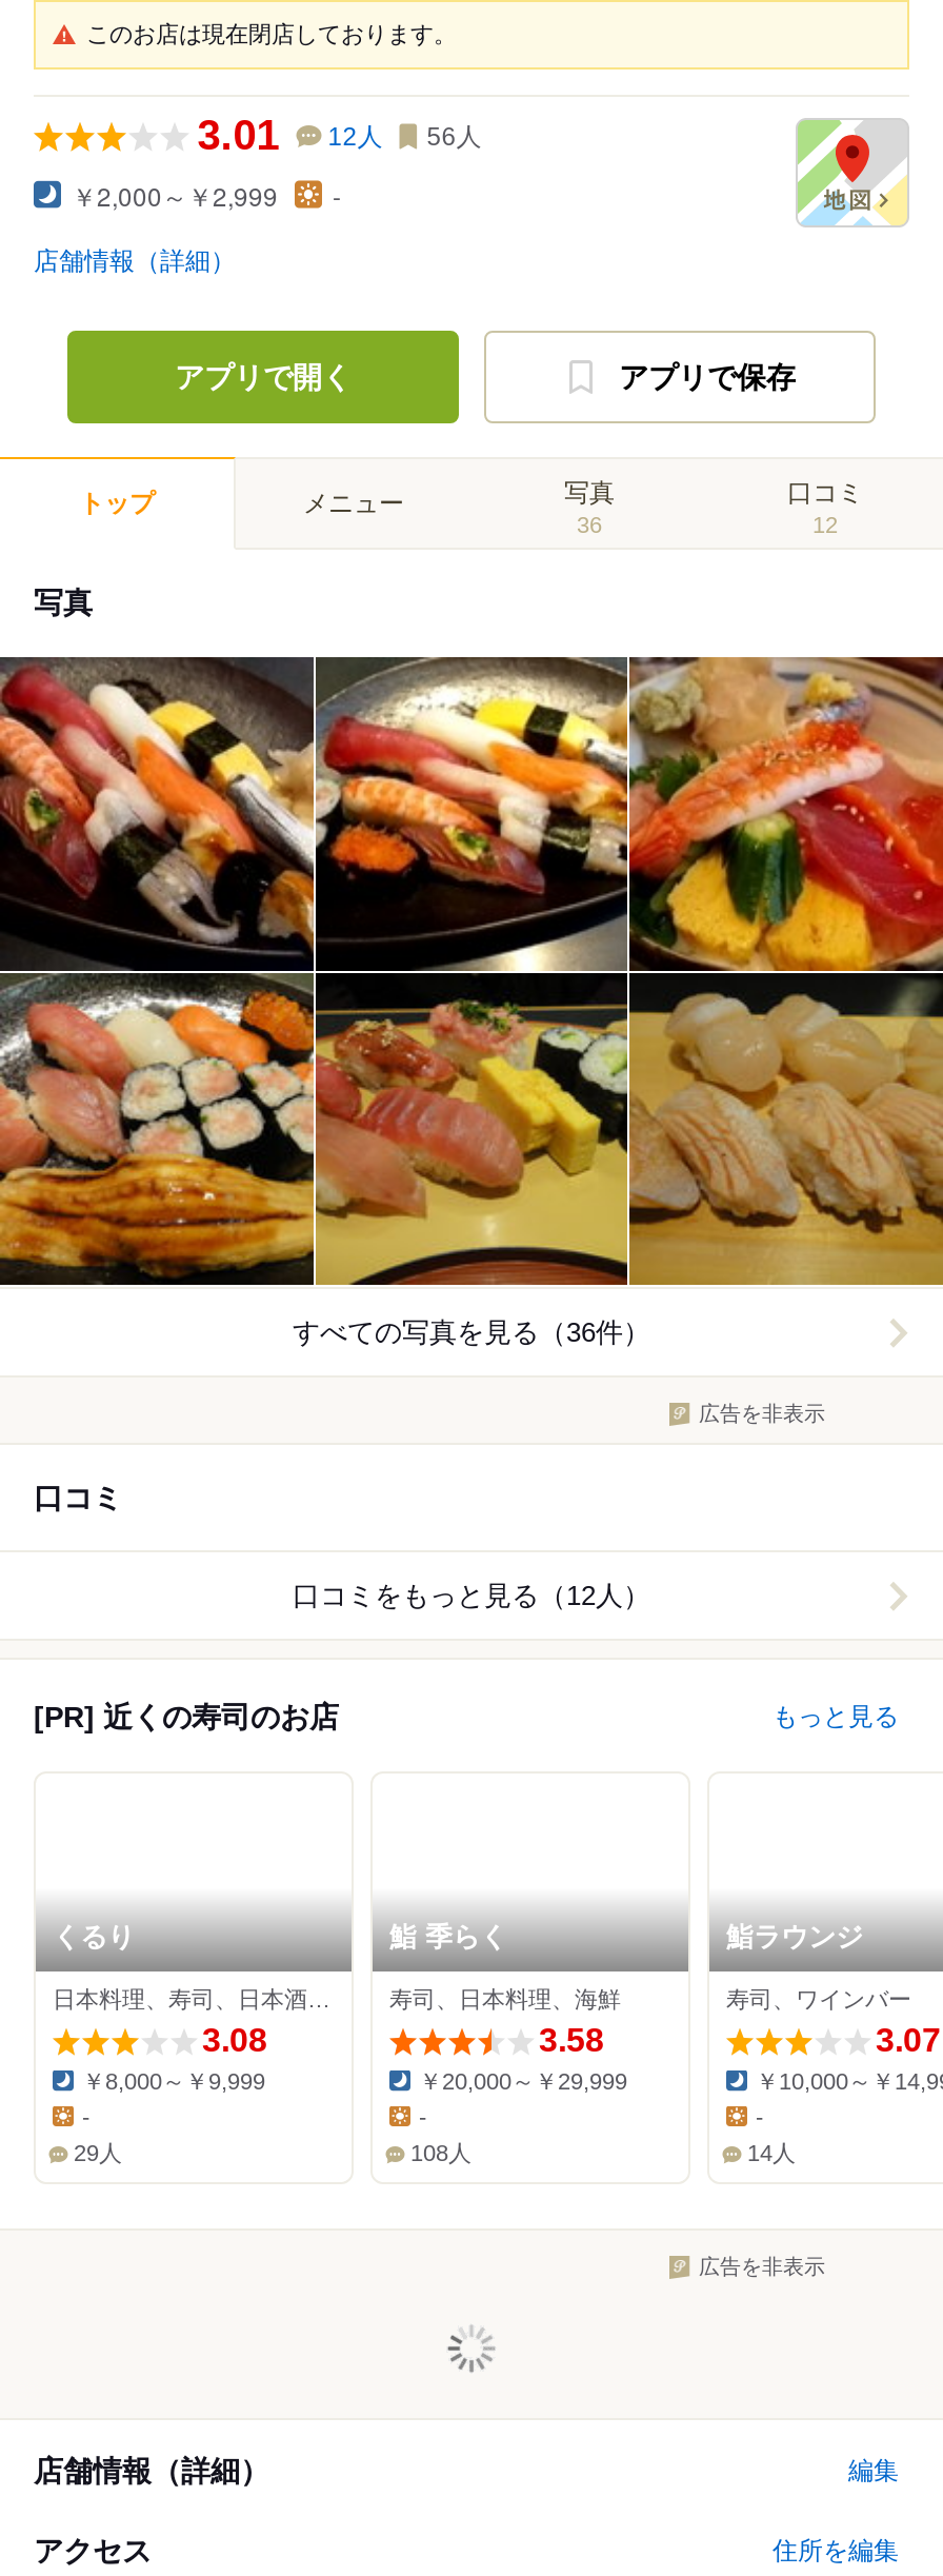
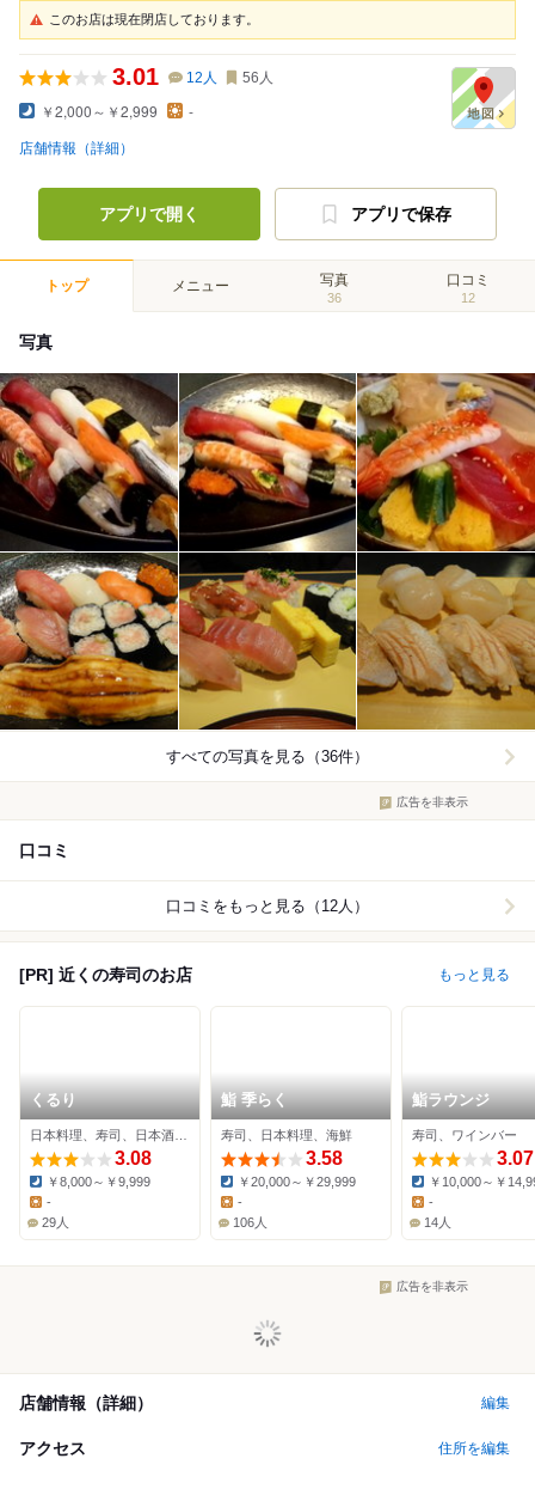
- 108人
+ 106人
